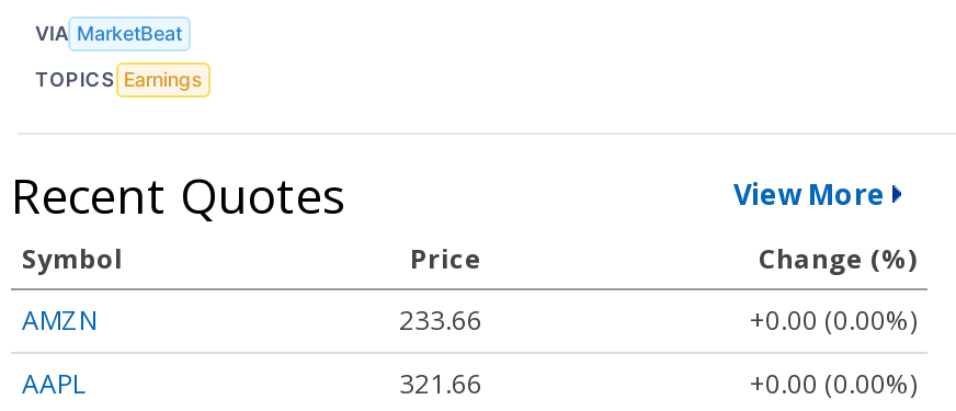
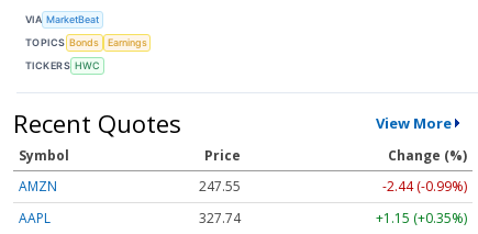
- TOPICS Earnings
+ TOPICS Bonds
+ Earnings
+ TICKERS HWC

- 233.66
+ 247.55

- +0.00 (0.00%)
+ -2.44 (-0.99%)

- 321.66
+ 327.74

- +0.00 (0.00%)
+ +1.15 (+0.35%)
